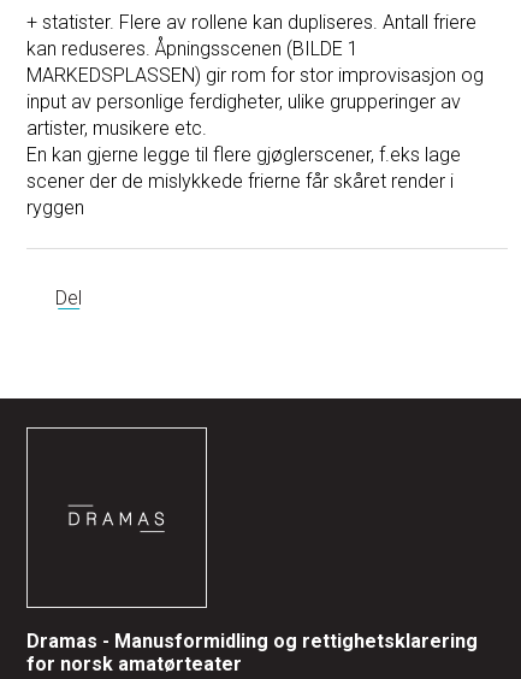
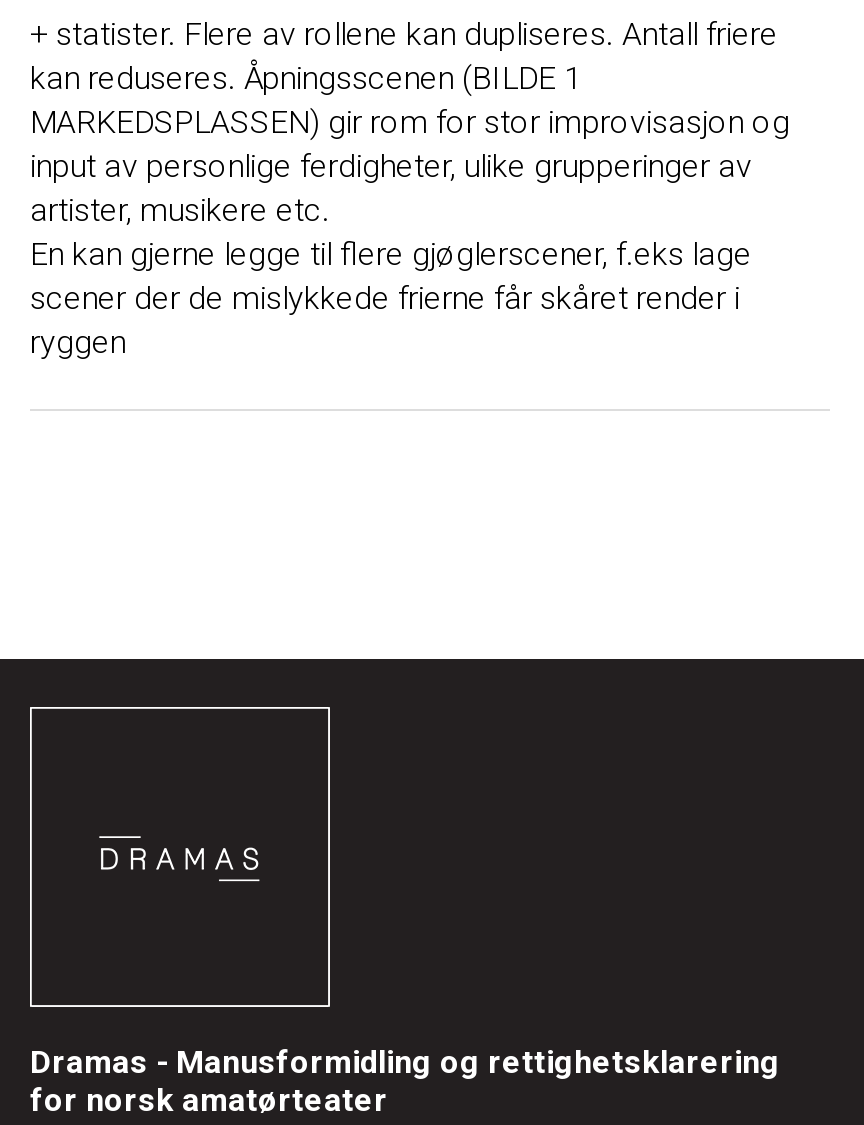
- Del
